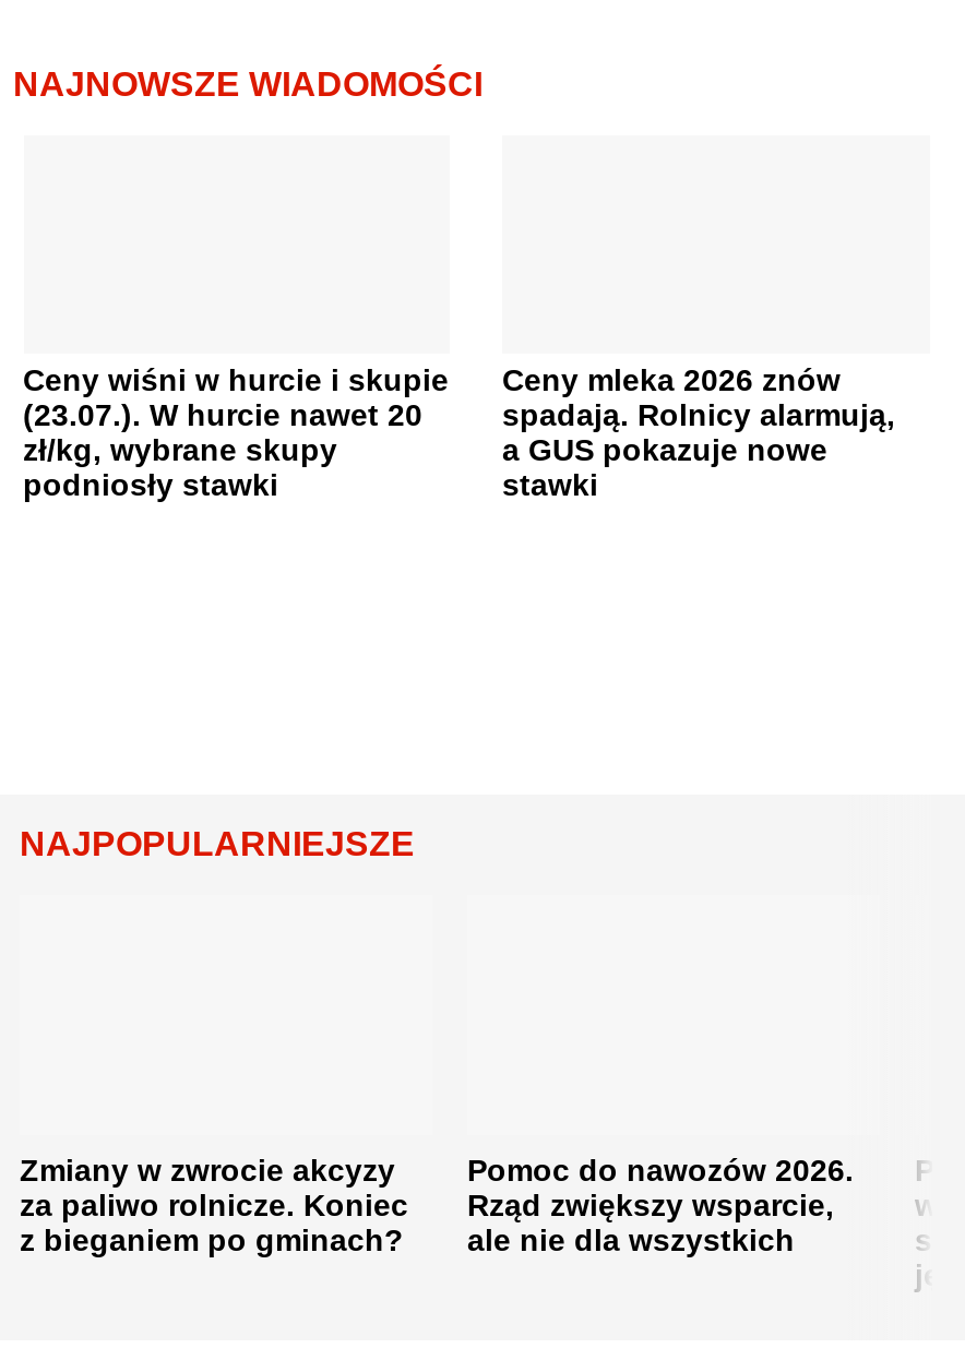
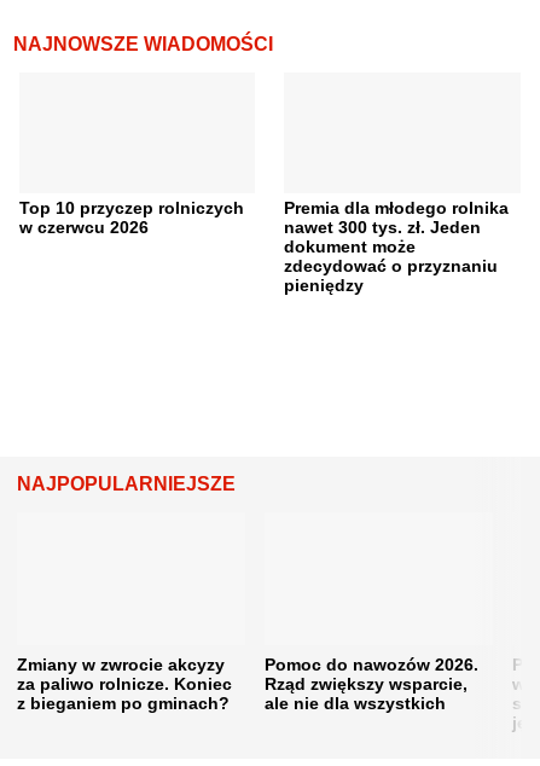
- Ceny wiśni w hurcie i skupie
- (23.07.). W hurcie nawet 20
- zł/kg, wybrane skupy
- podniosły stawki
+ Top 10 przyczep rolniczych
+ w czerwcu 2026

- Ceny mleka 2026 znów
- spadają. Rolnicy alarmują,
- a GUS pokazuje nowe
- stawki
+ Premia dla młodego rolnika
+ nawet 300 tys. zł. Jeden
+ dokument może
+ zdecydować o przyznaniu
+ pieniędzy
